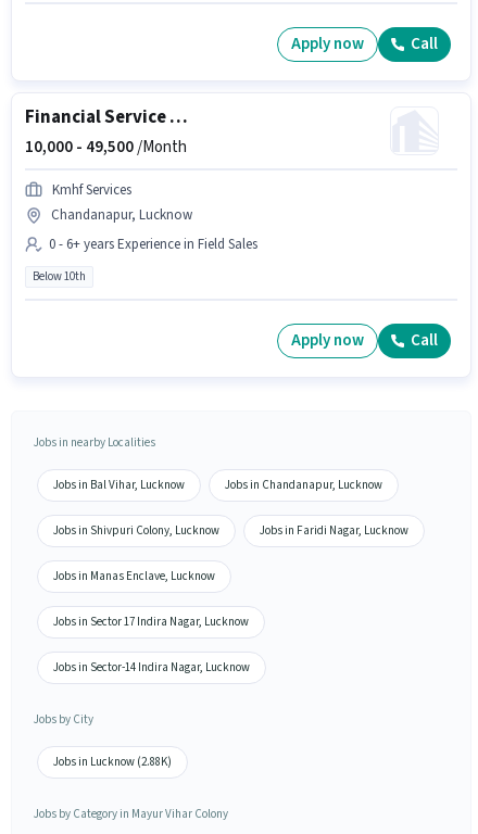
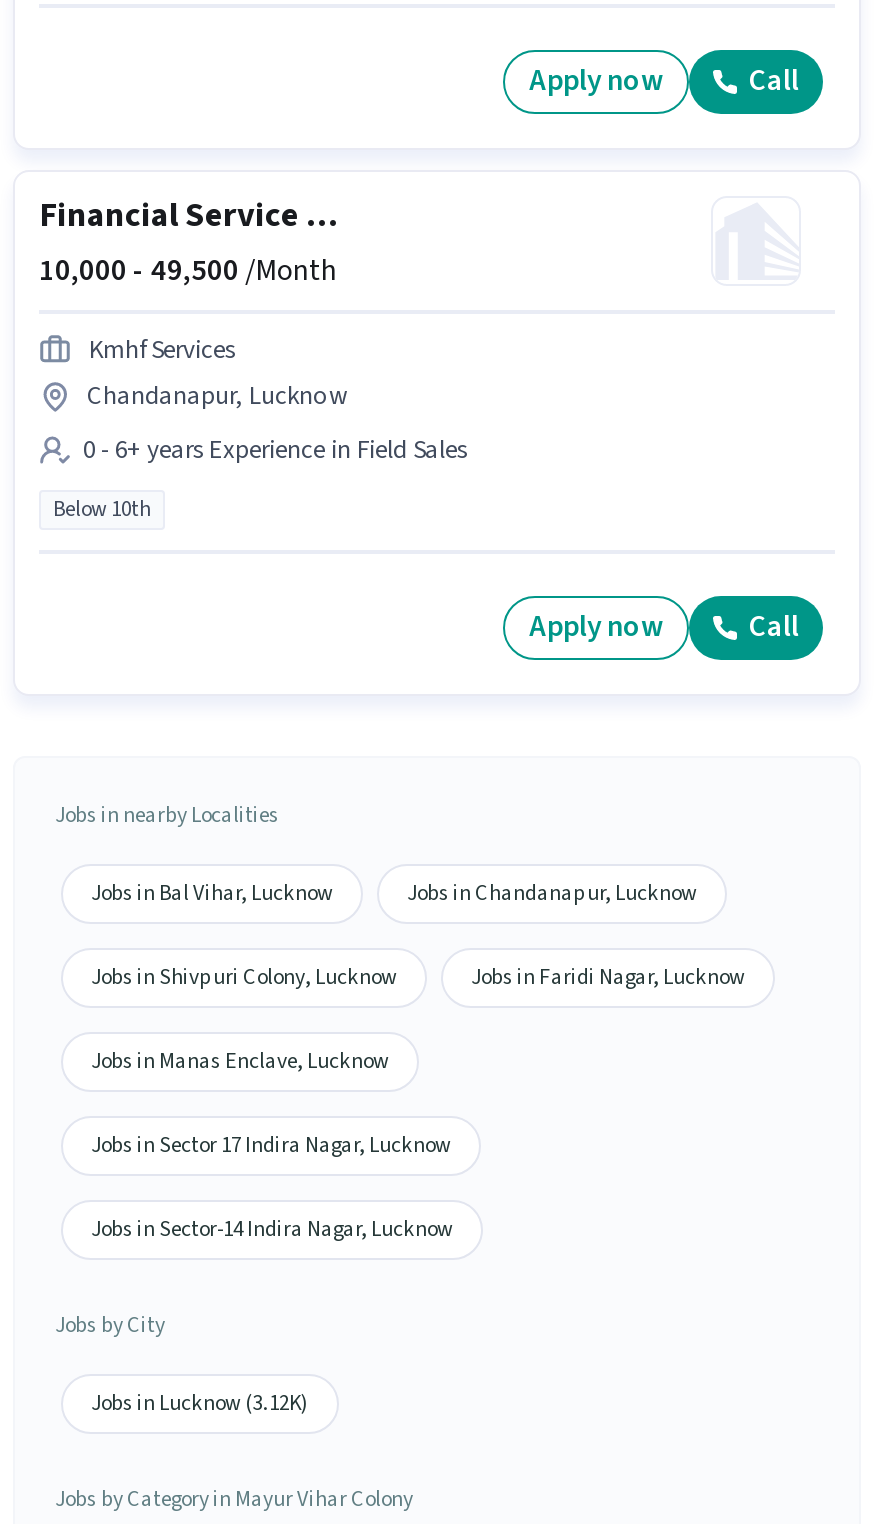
- Jobs in Lucknow (2.88K)
+ Jobs in Lucknow (3.12K)
